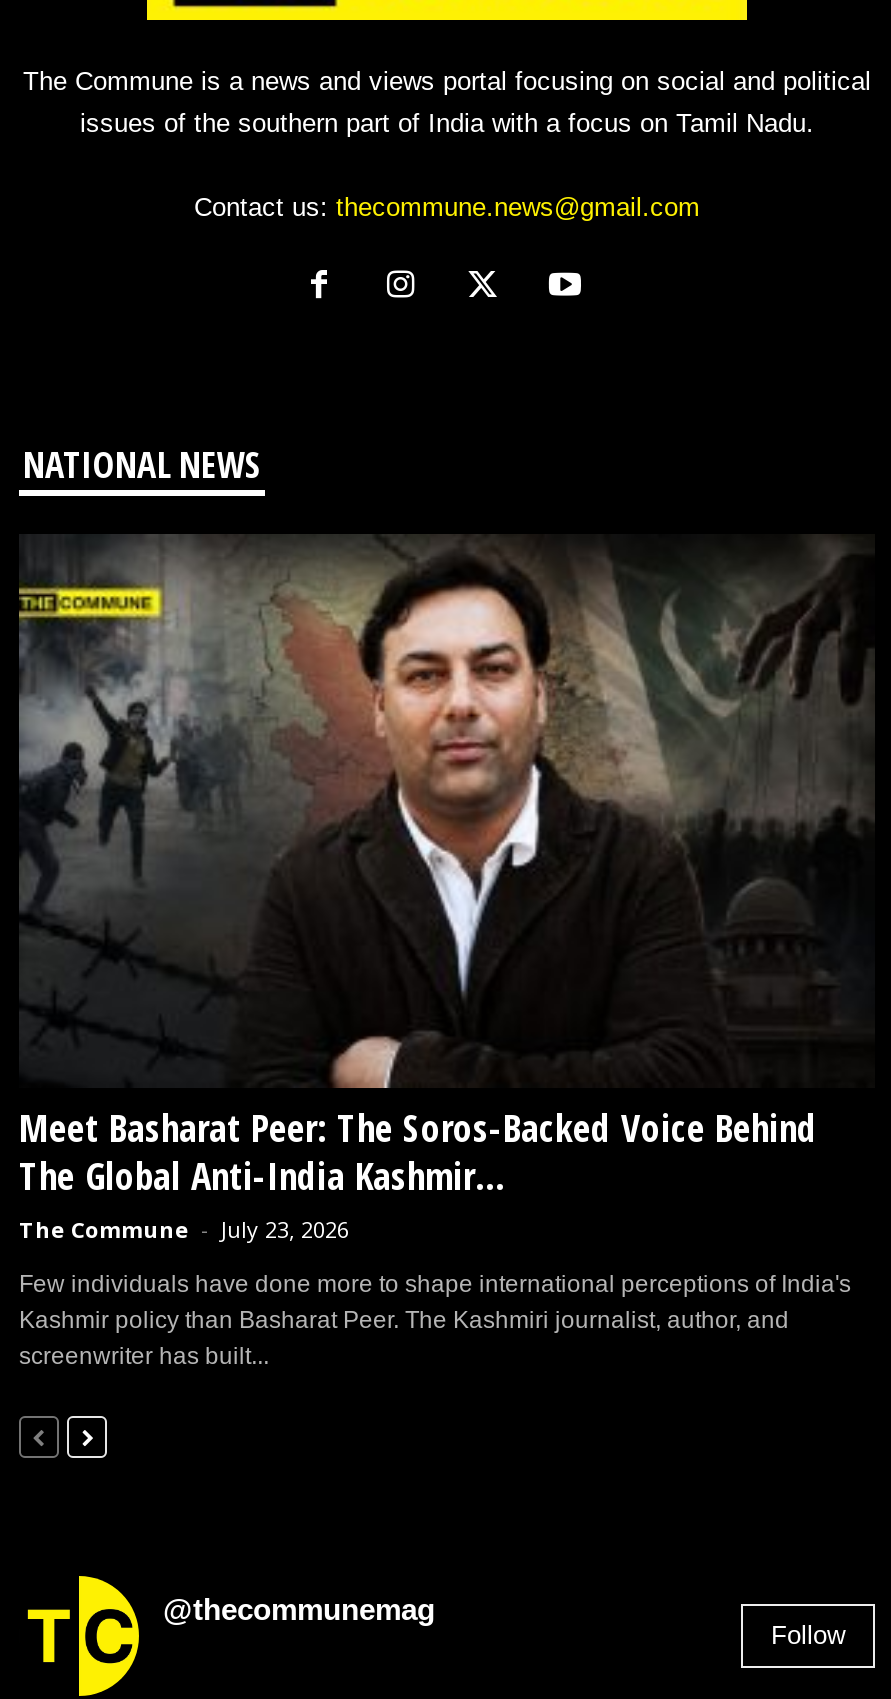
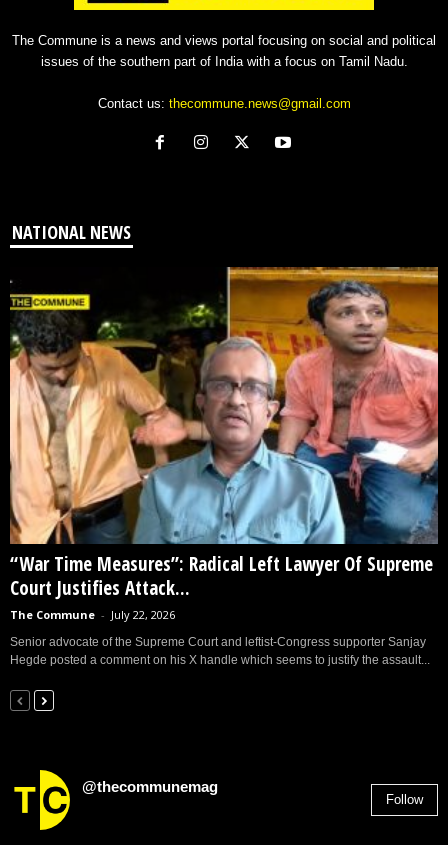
- [image]
- Meet Basharat Peer: The Soros-Backed Voice Behind
- The Global Anti-India Kashmir...
- The Commune - July 23, 2026
+ [image]
+ “War Time Measures”: Radical Left Lawyer Of Supreme
+ Court Justifies Attack...
+ The Commune - July 22, 2026

- Few individuals have done more to shape international perceptions of India's
- Kashmir policy than Basharat Peer. The Kashmiri journalist, author, and
- screenwriter has built...
+ Senior advocate of the Supreme Court and leftist-Congress supporter Sanjay
+ Hegde posted a comment on his X handle which seems to justify the assault...
